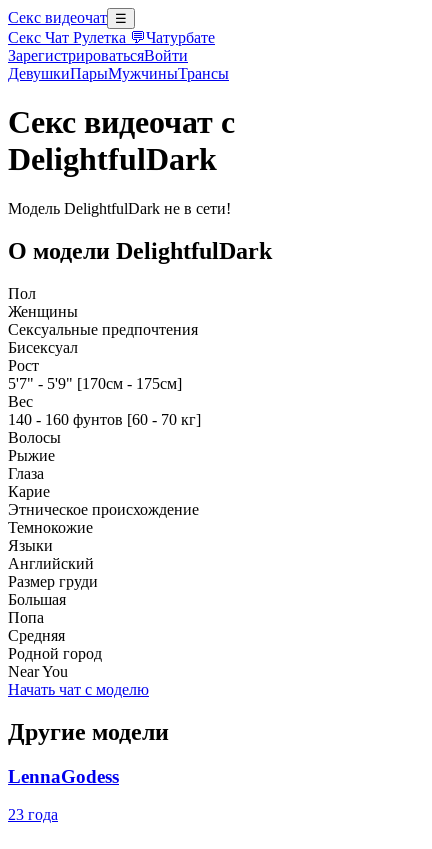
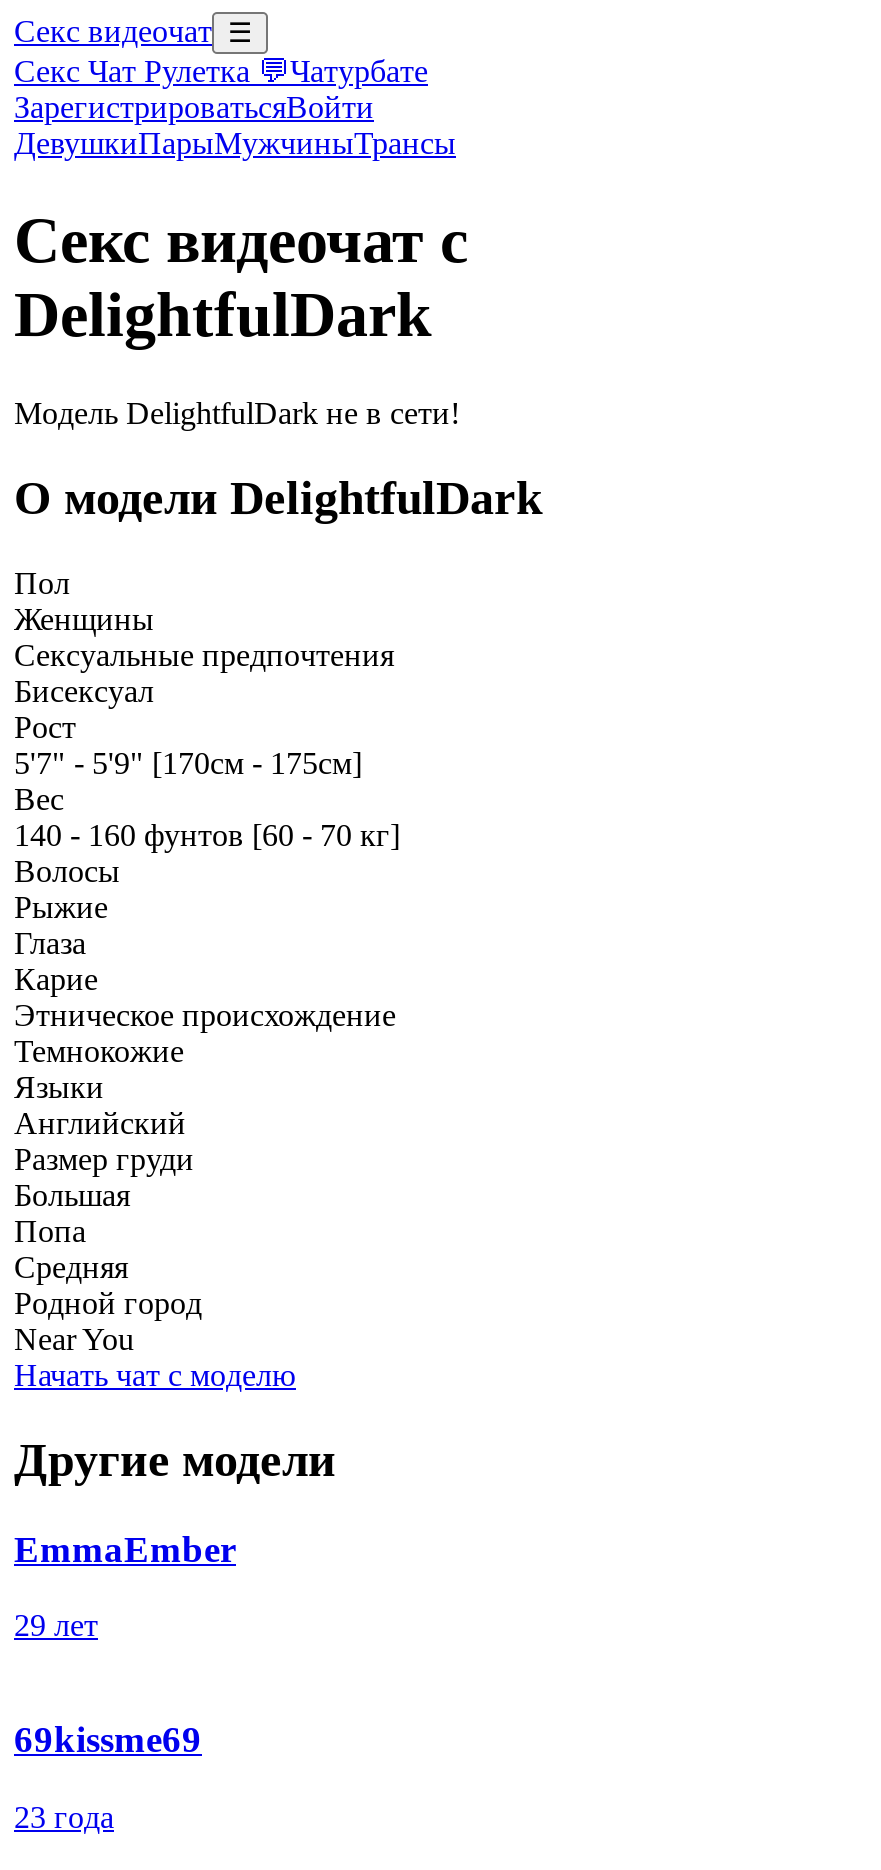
- LennaGodess
+ EmmaEmber
+ 29 лет
+ 69kissme69
